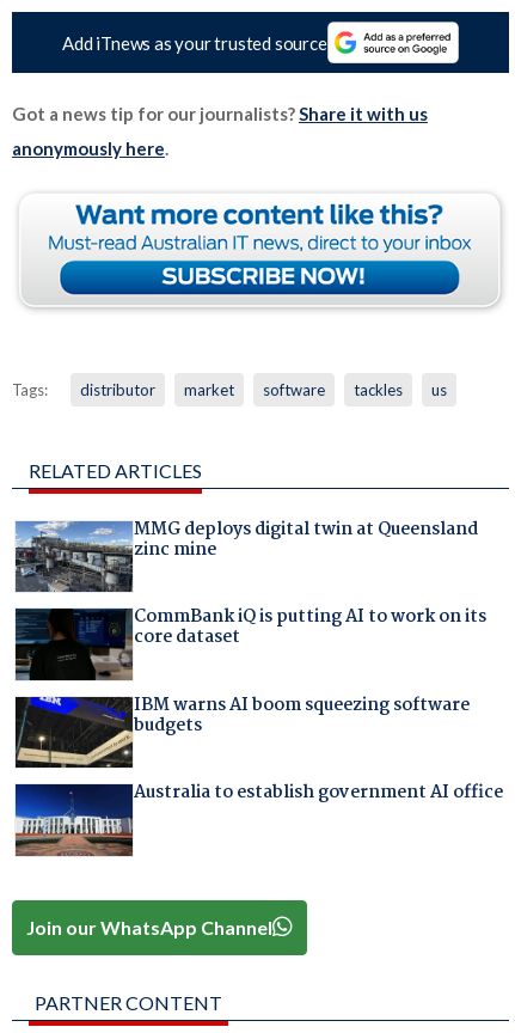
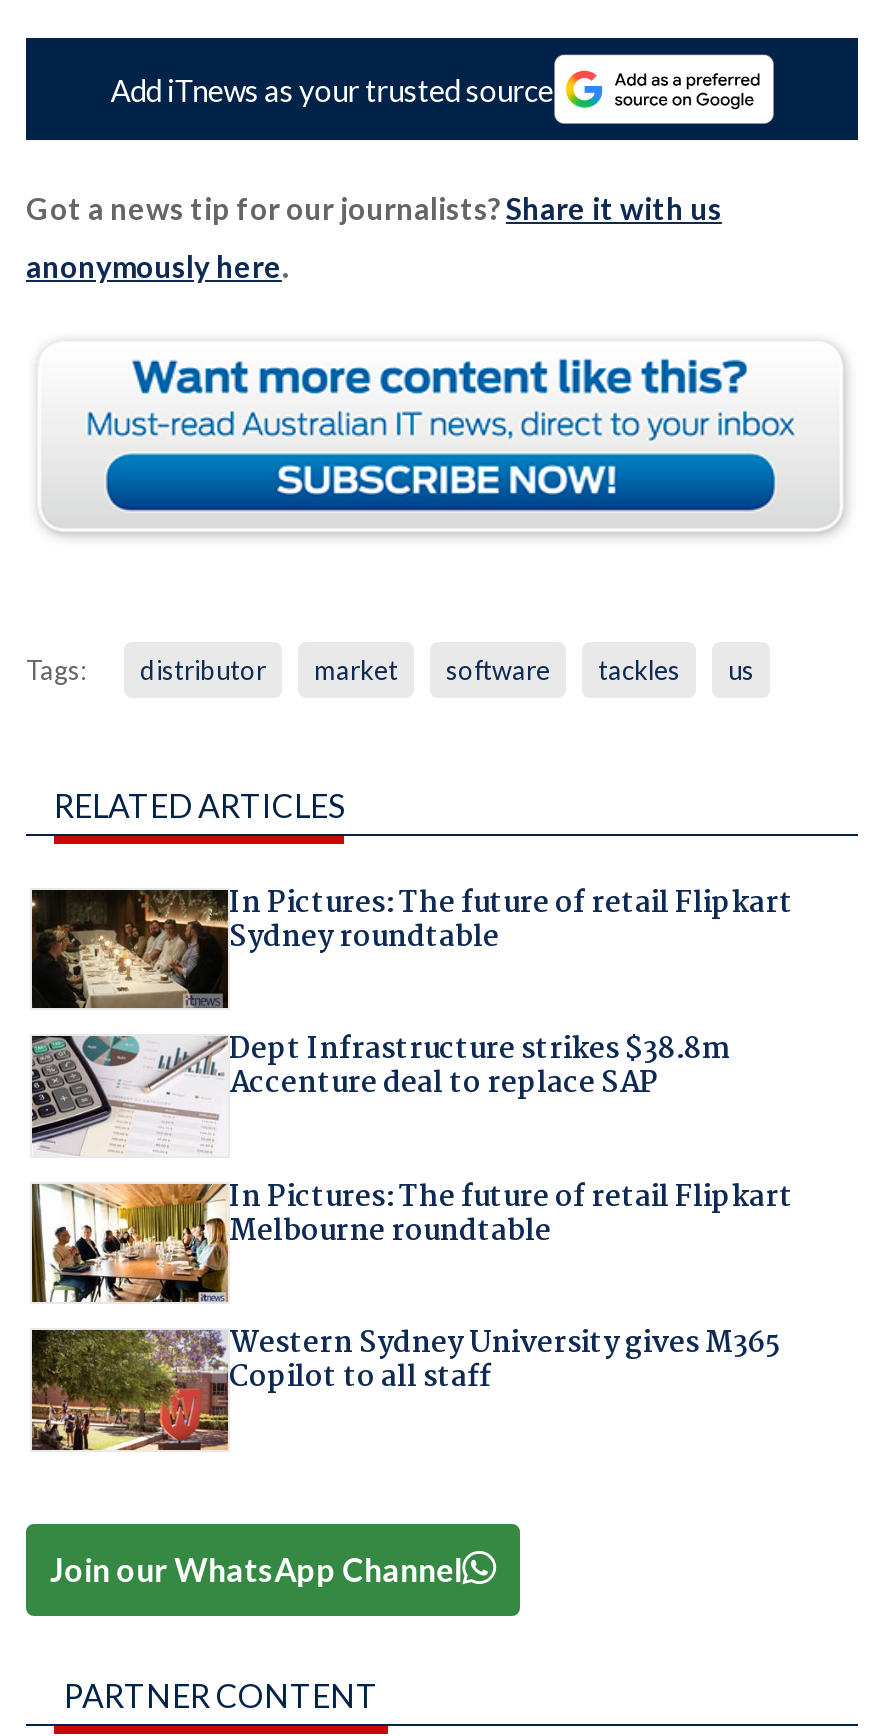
- [image]
- MMG deploys digital twin at Queensland
- zinc mine
+ [image]
+ In Pictures: The future of retail Flipkart
+ Sydney roundtable

- [image]
- CommBank iQ is putting AI to work on its
- core dataset
+ [image]
+ Dept Infrastructure strikes $38.8m
+ Accenture deal to replace SAP

- [image]
- IBM warns AI boom squeezing software
- budgets
+ [image]
+ In Pictures: The future of retail Flipkart
+ Melbourne roundtable

- [image]
- Australia to establish government AI office
+ [image]
+ Western Sydney University gives M365
+ Copilot to all staff
